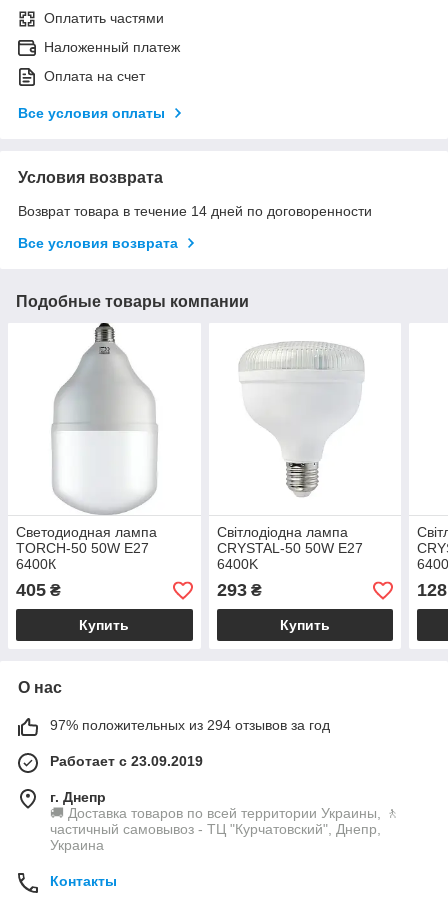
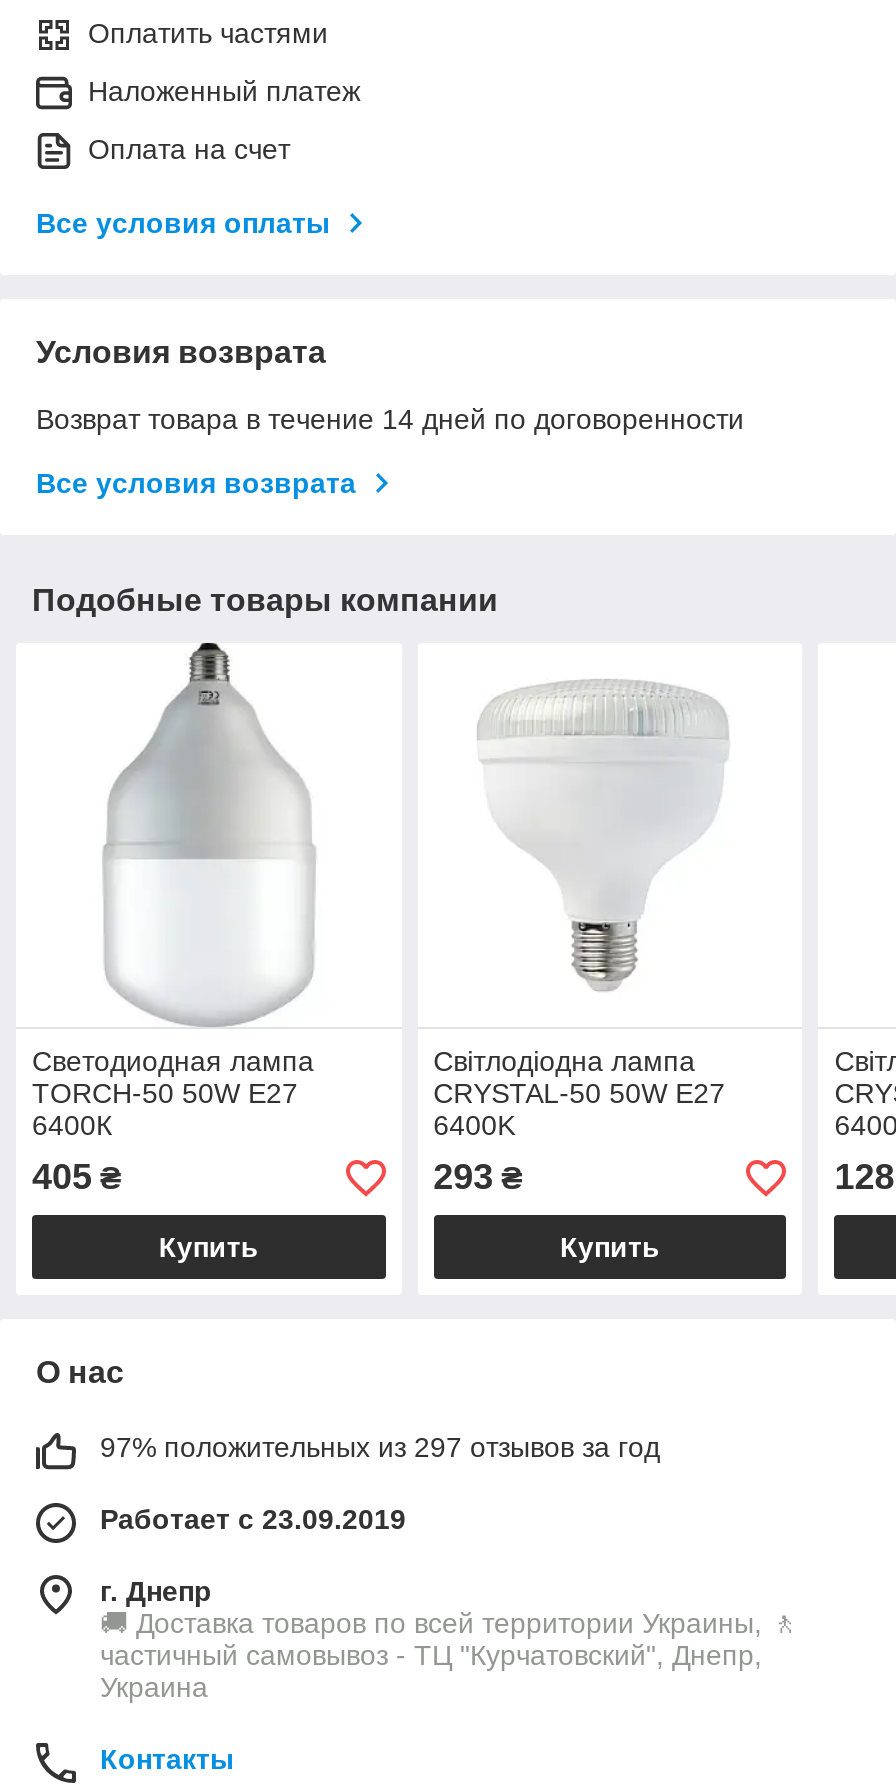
- 97% положительных из 294 отзывов за год
+ 97% положительных из 297 отзывов за год
